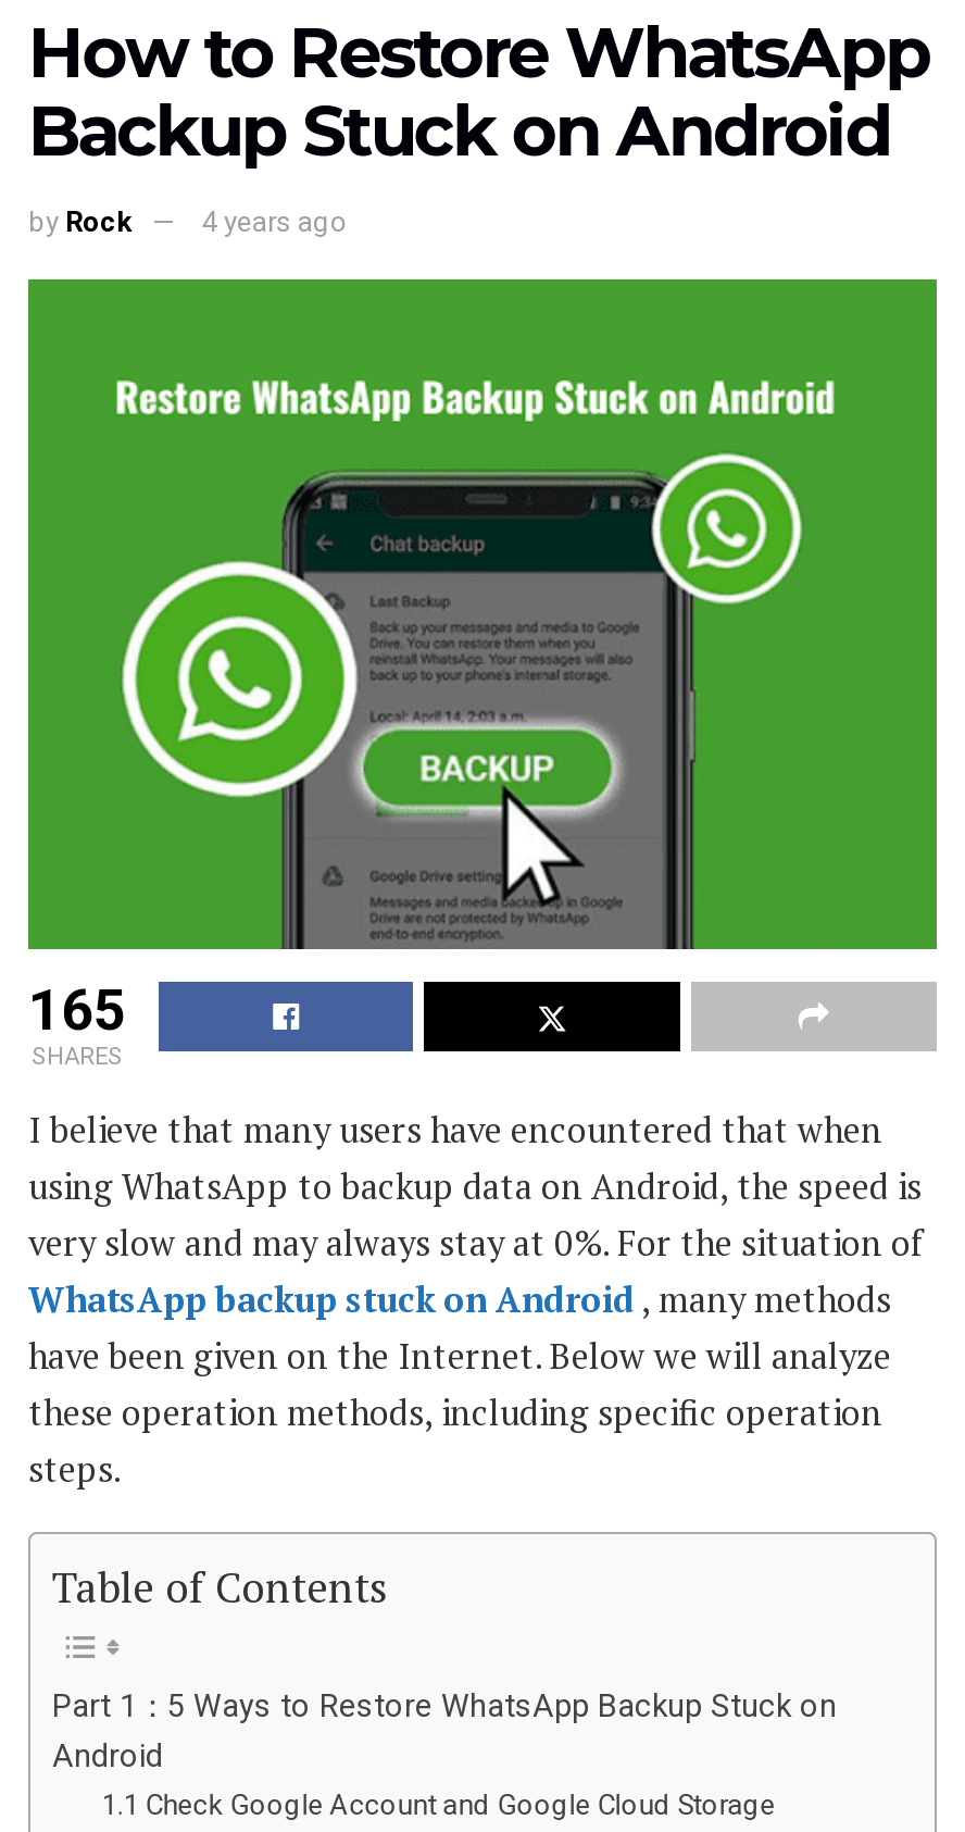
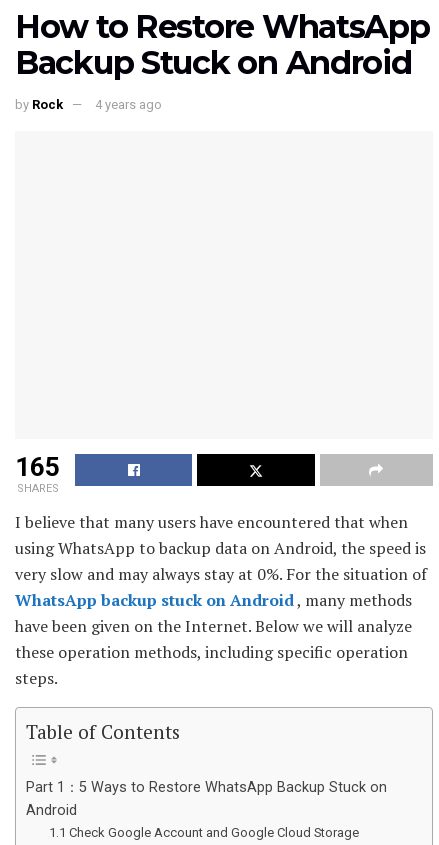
- [image]
